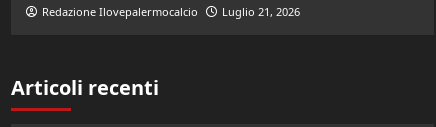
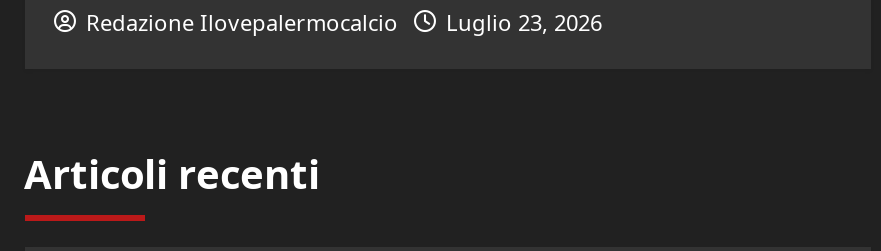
- Redazione Ilovepalermocalcio Luglio 21, 2026
+ Redazione Ilovepalermocalcio Luglio 23, 2026
